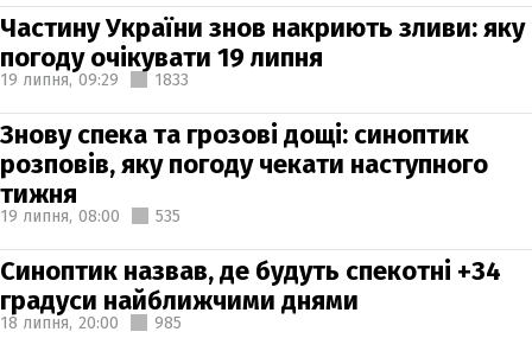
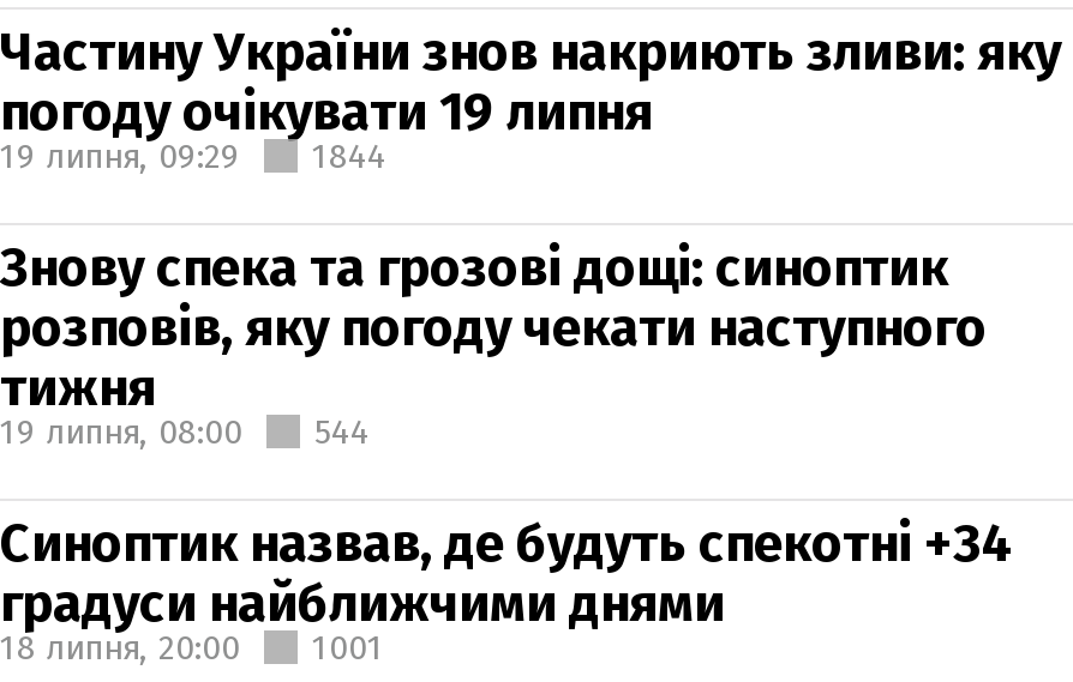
- 19 липня, 09:29 1833
+ 19 липня, 09:29 1844

- 19 липня, 08:00 535
+ 19 липня, 08:00 544

- 18 липня, 20:00 985
+ 18 липня, 20:00 1001
